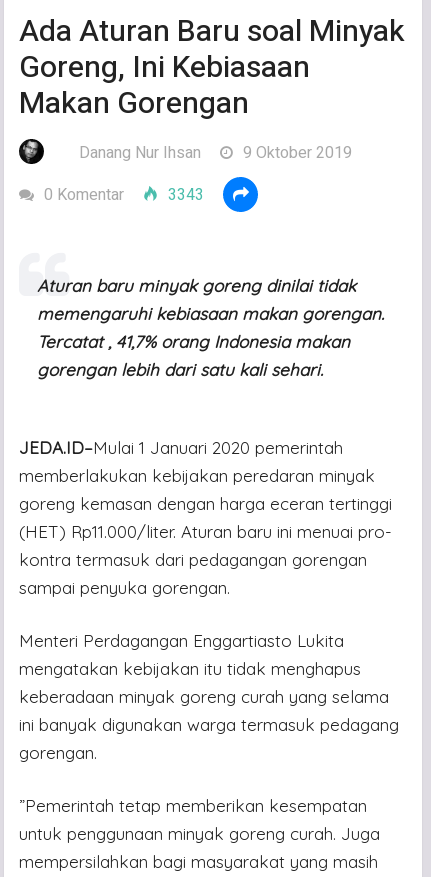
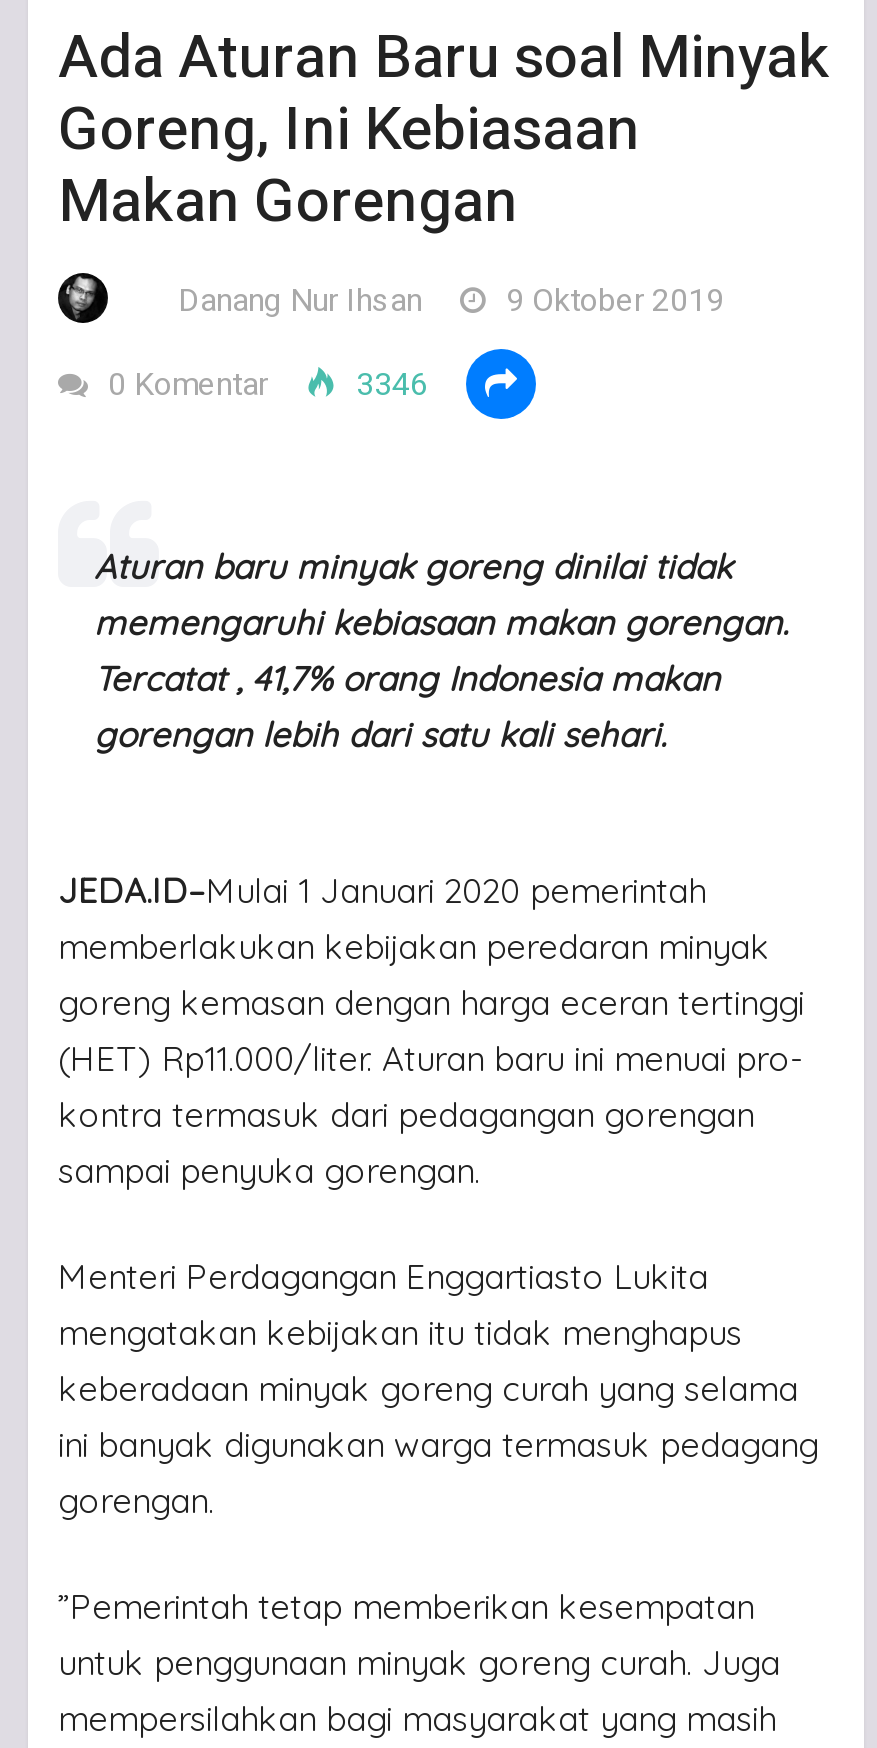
- 0 Komentar 3343
+ 0 Komentar 3346
